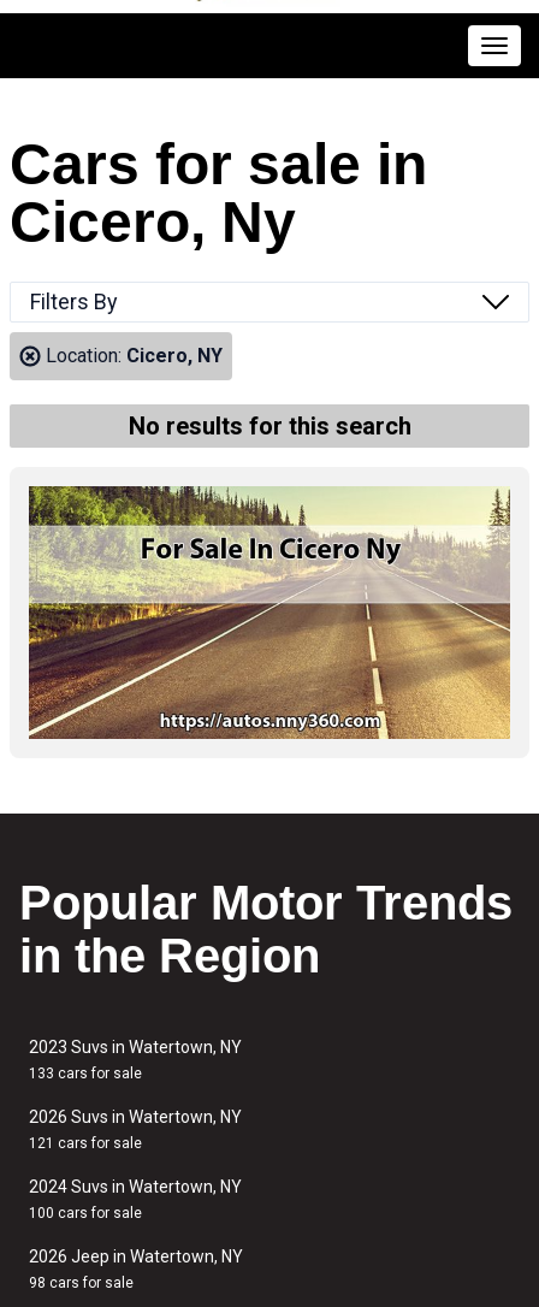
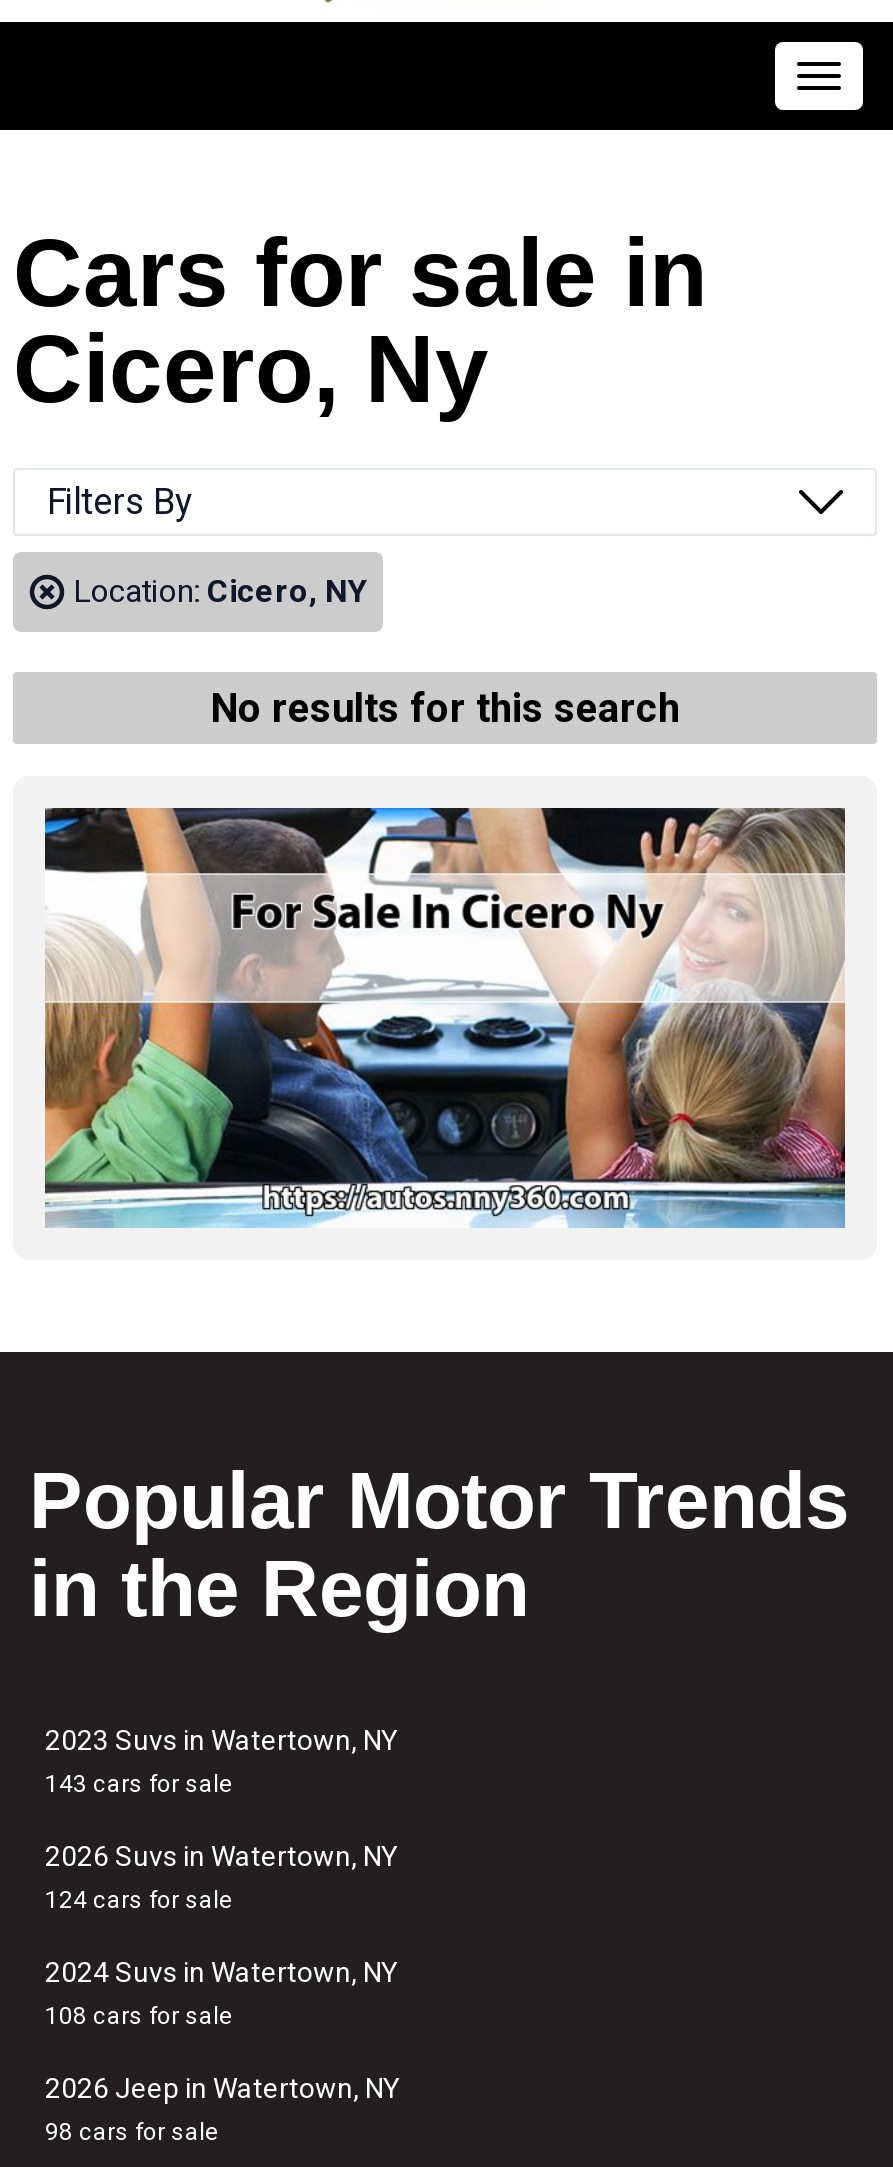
- [image]
+ [image]

- 133 cars for sale
+ 143 cars for sale

- 121 cars for sale
+ 124 cars for sale

- 100 cars for sale
+ 108 cars for sale
